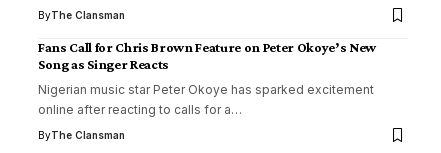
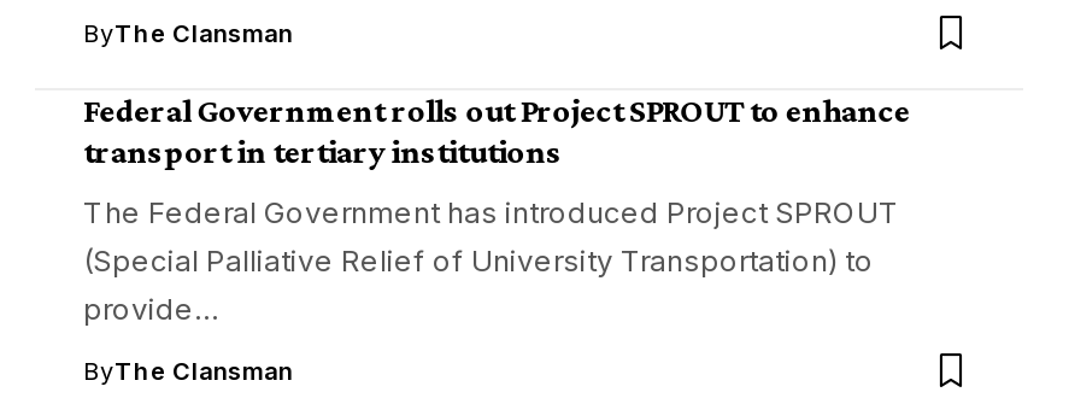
- Fans Call for Chris Brown Feature on Peter Okoye’s New
- Song as Singer Reacts
+ Federal Government rolls out Project SPROUT to enhance
+ transport in tertiary institutions

- Nigerian music star Peter Okoye has sparked excitement
- online after reacting to calls for a…
+ The Federal Government has introduced Project SPROUT
+ (Special Palliative Relief of University Transportation) to
+ provide…
